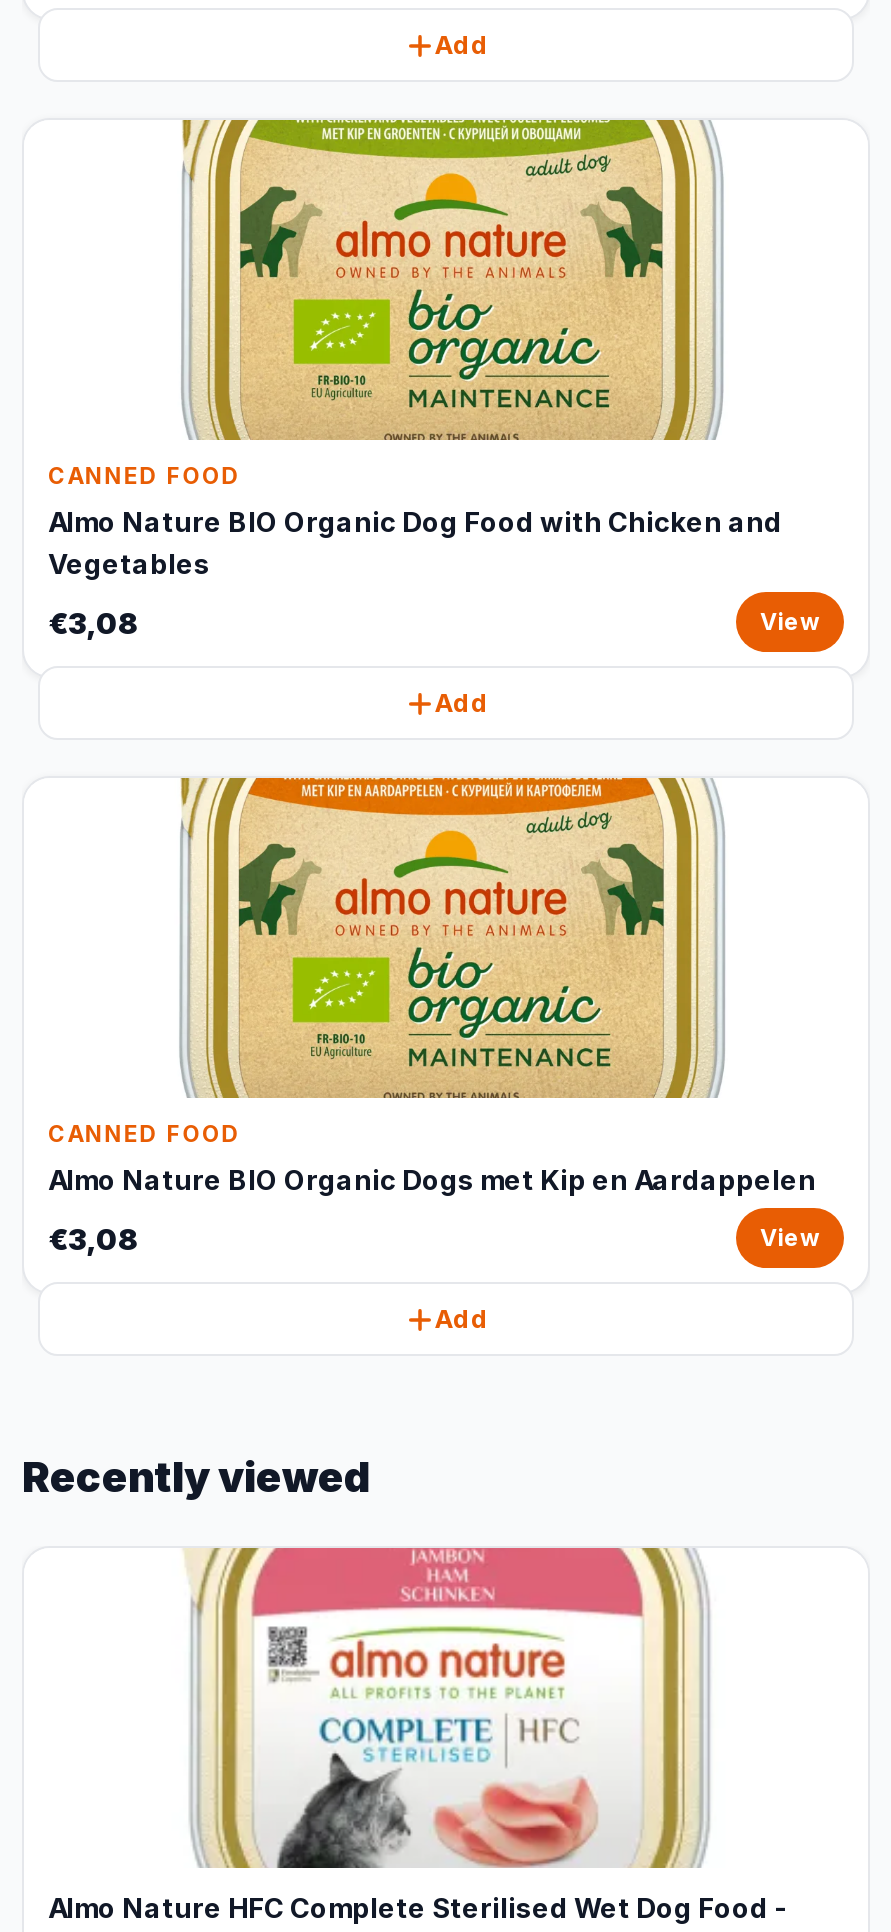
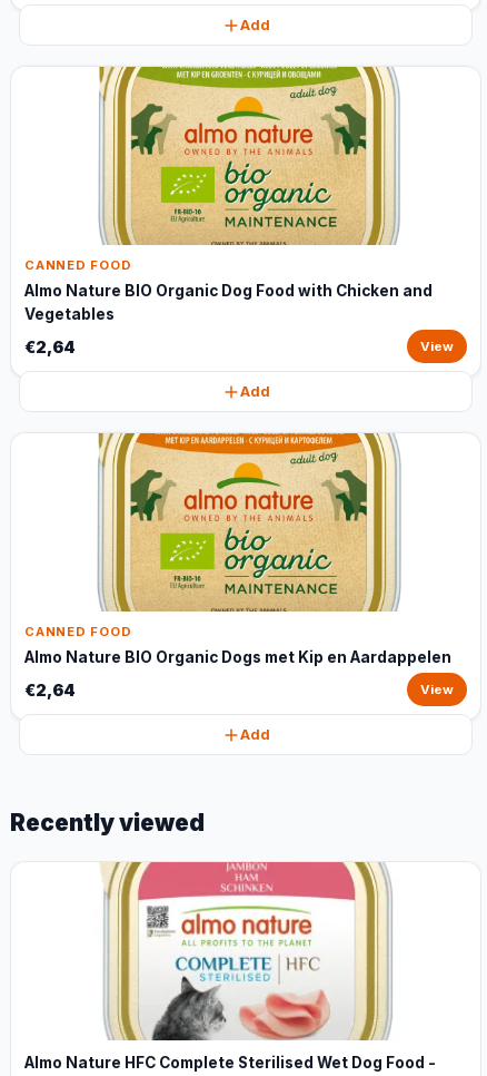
- €3,08
+ €2,64

- €3,08
+ €2,64
